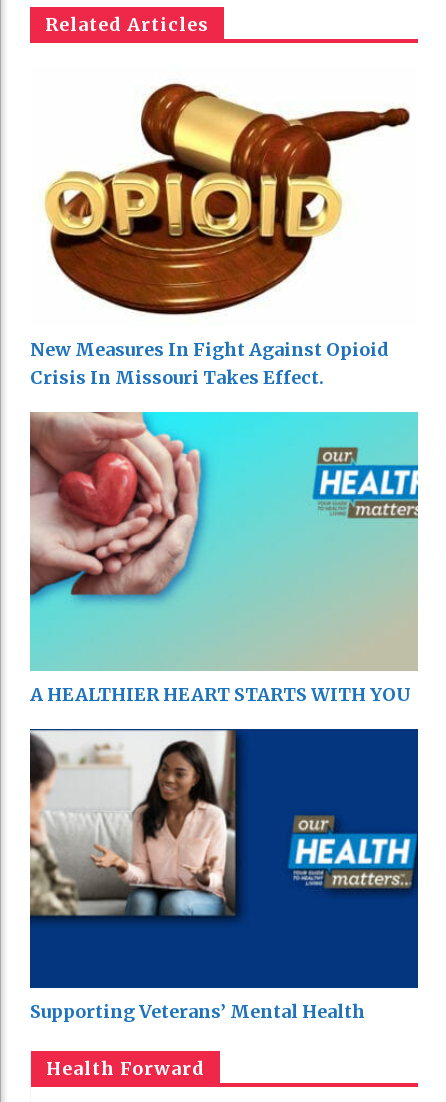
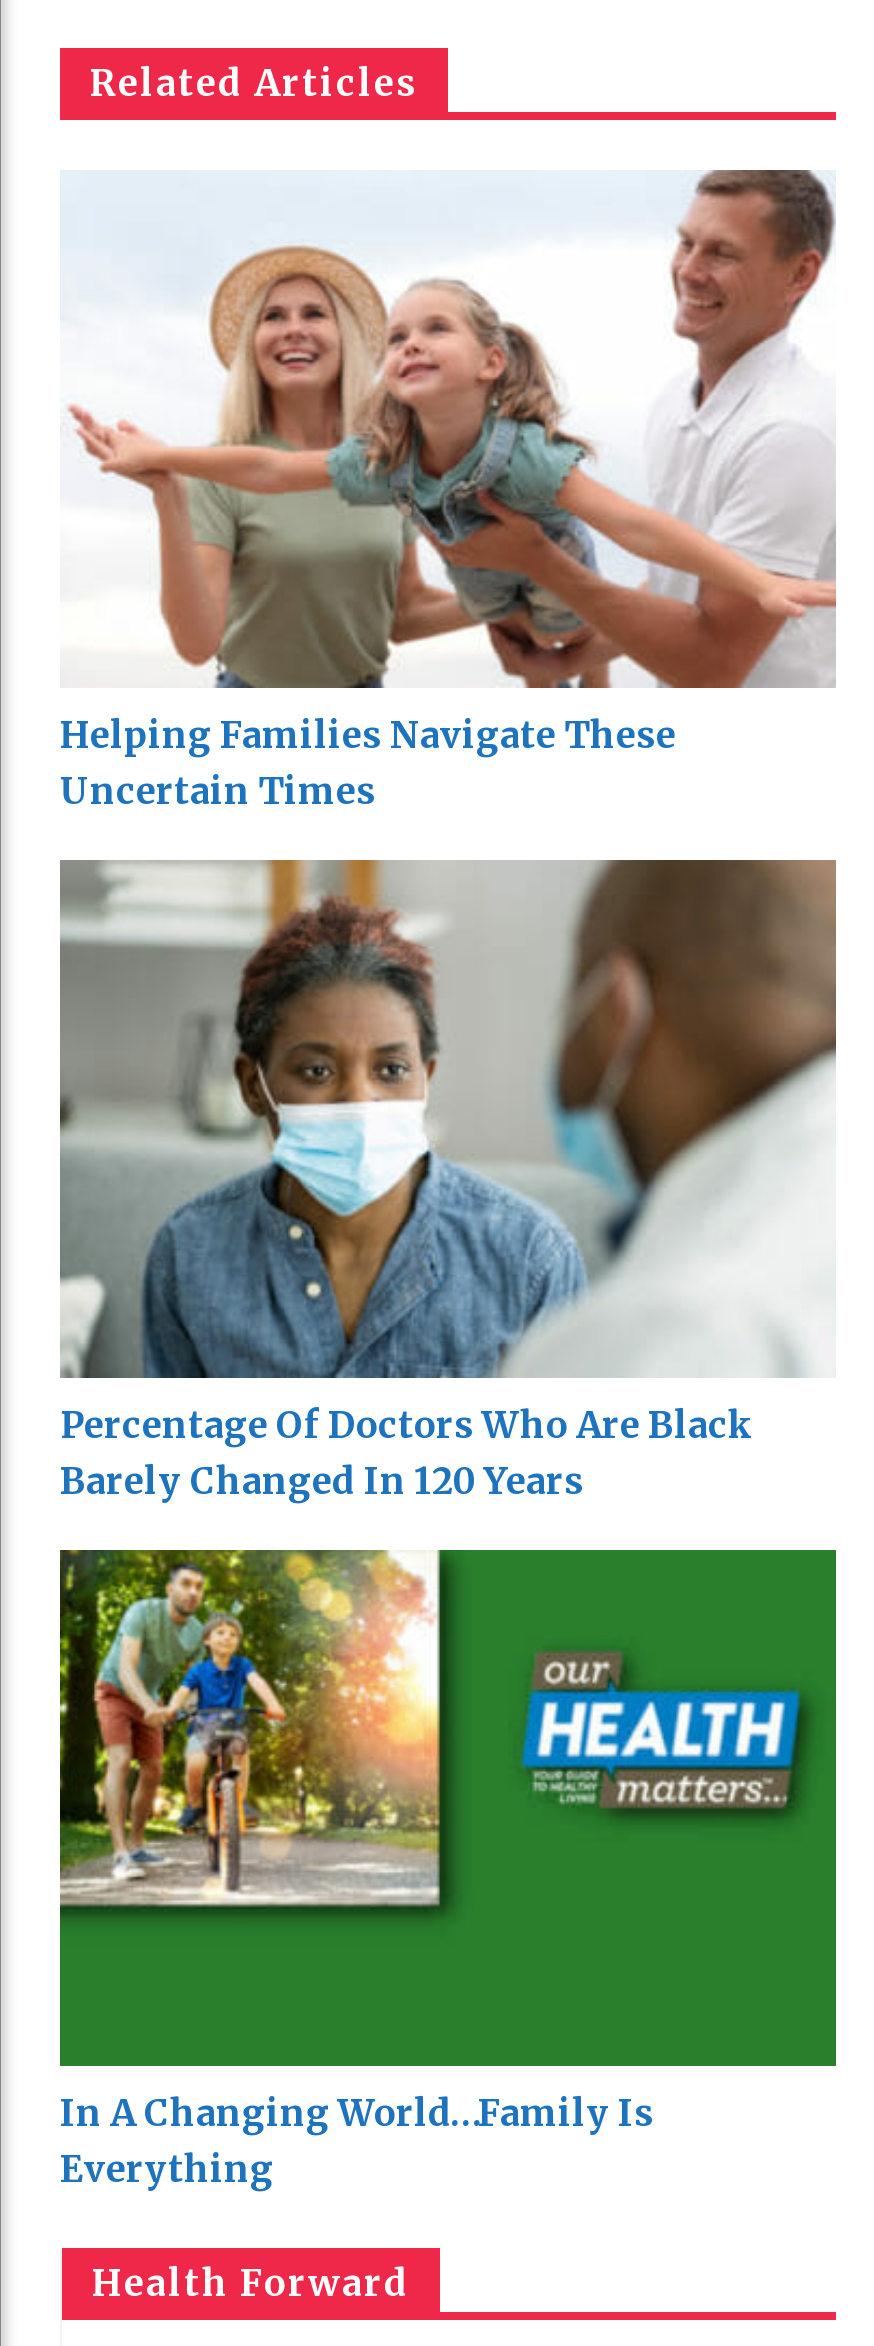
- [image]
+ [image]

- New Measures In Fight Against Opioid
- Crisis In Missouri Takes Effect.
+ Helping Families Navigate These
+ Uncertain Times

- [image]
- A HEALTHIER HEART STARTS WITH YOU
+ [image]
+ Percentage Of Doctors Who Are Black
+ Barely Changed In 120 Years

- [image]
- Supporting Veterans’ Mental Health
+ [image]
+ In A Changing World…Family Is
+ Everything
